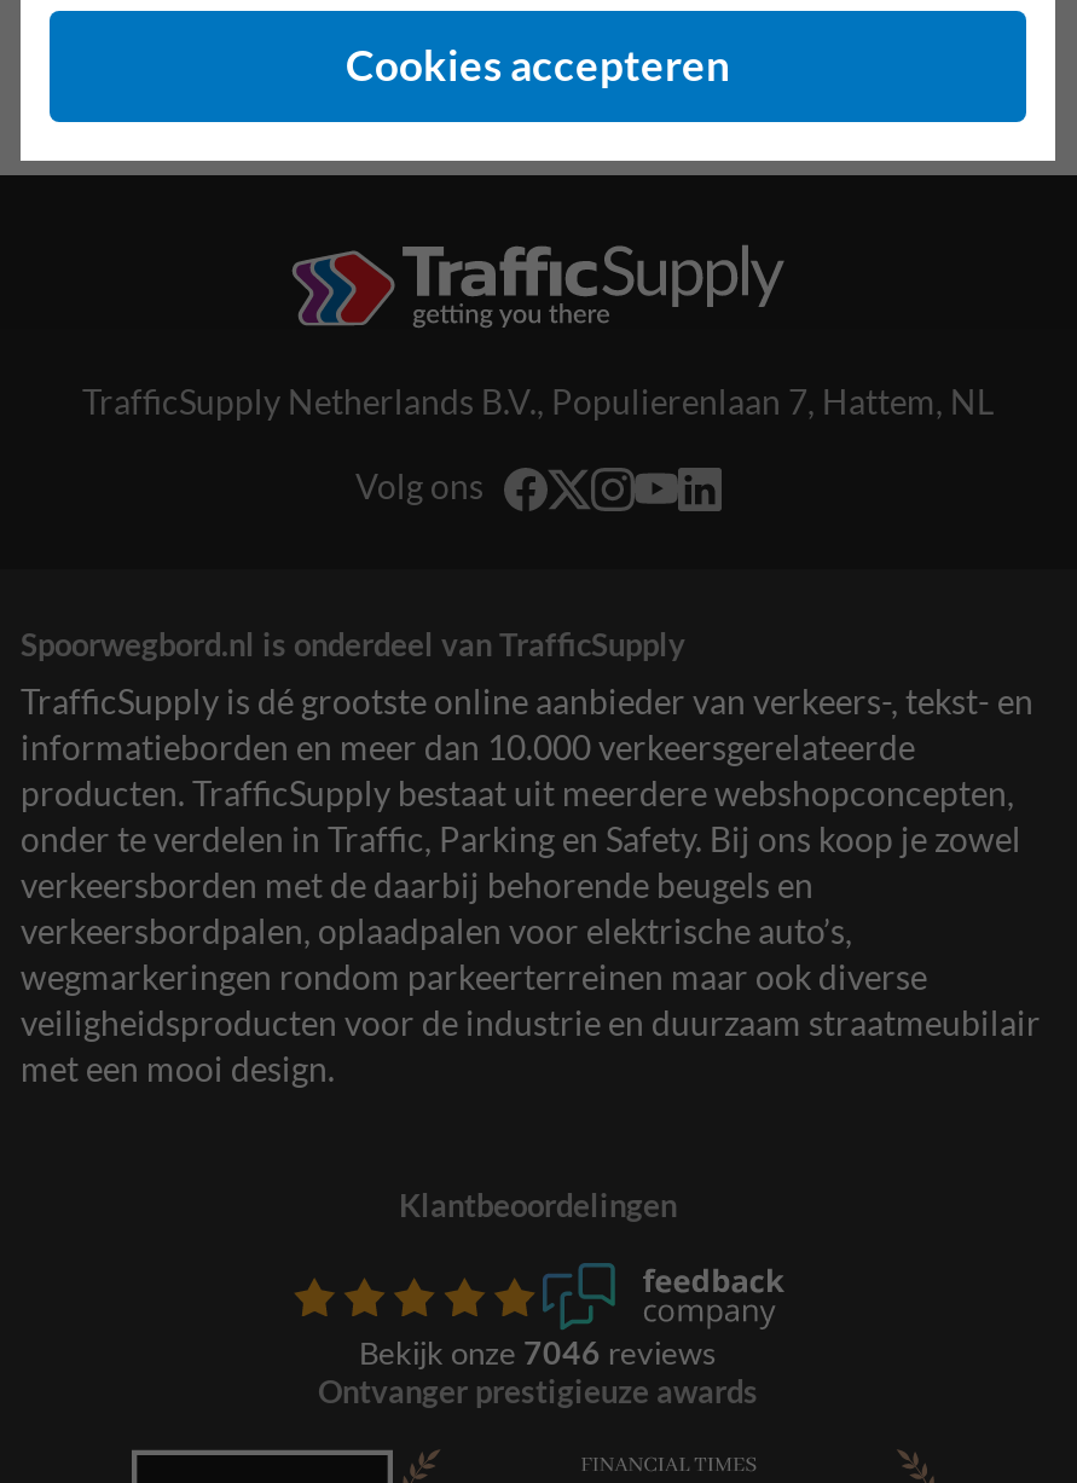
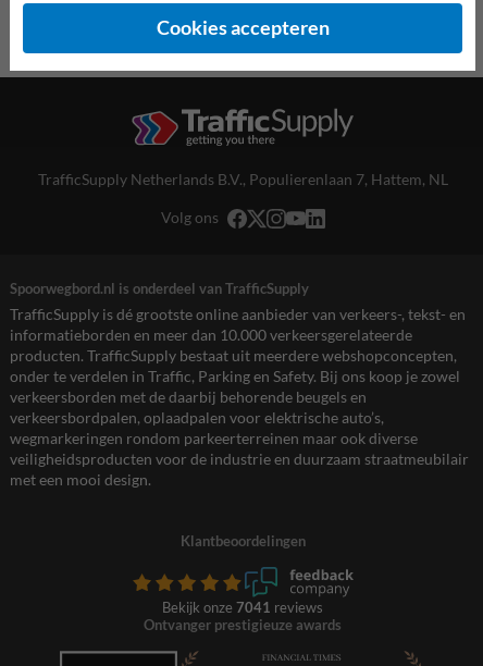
- Bekijk onze 7046 reviews
+ Bekijk onze 7041 reviews
